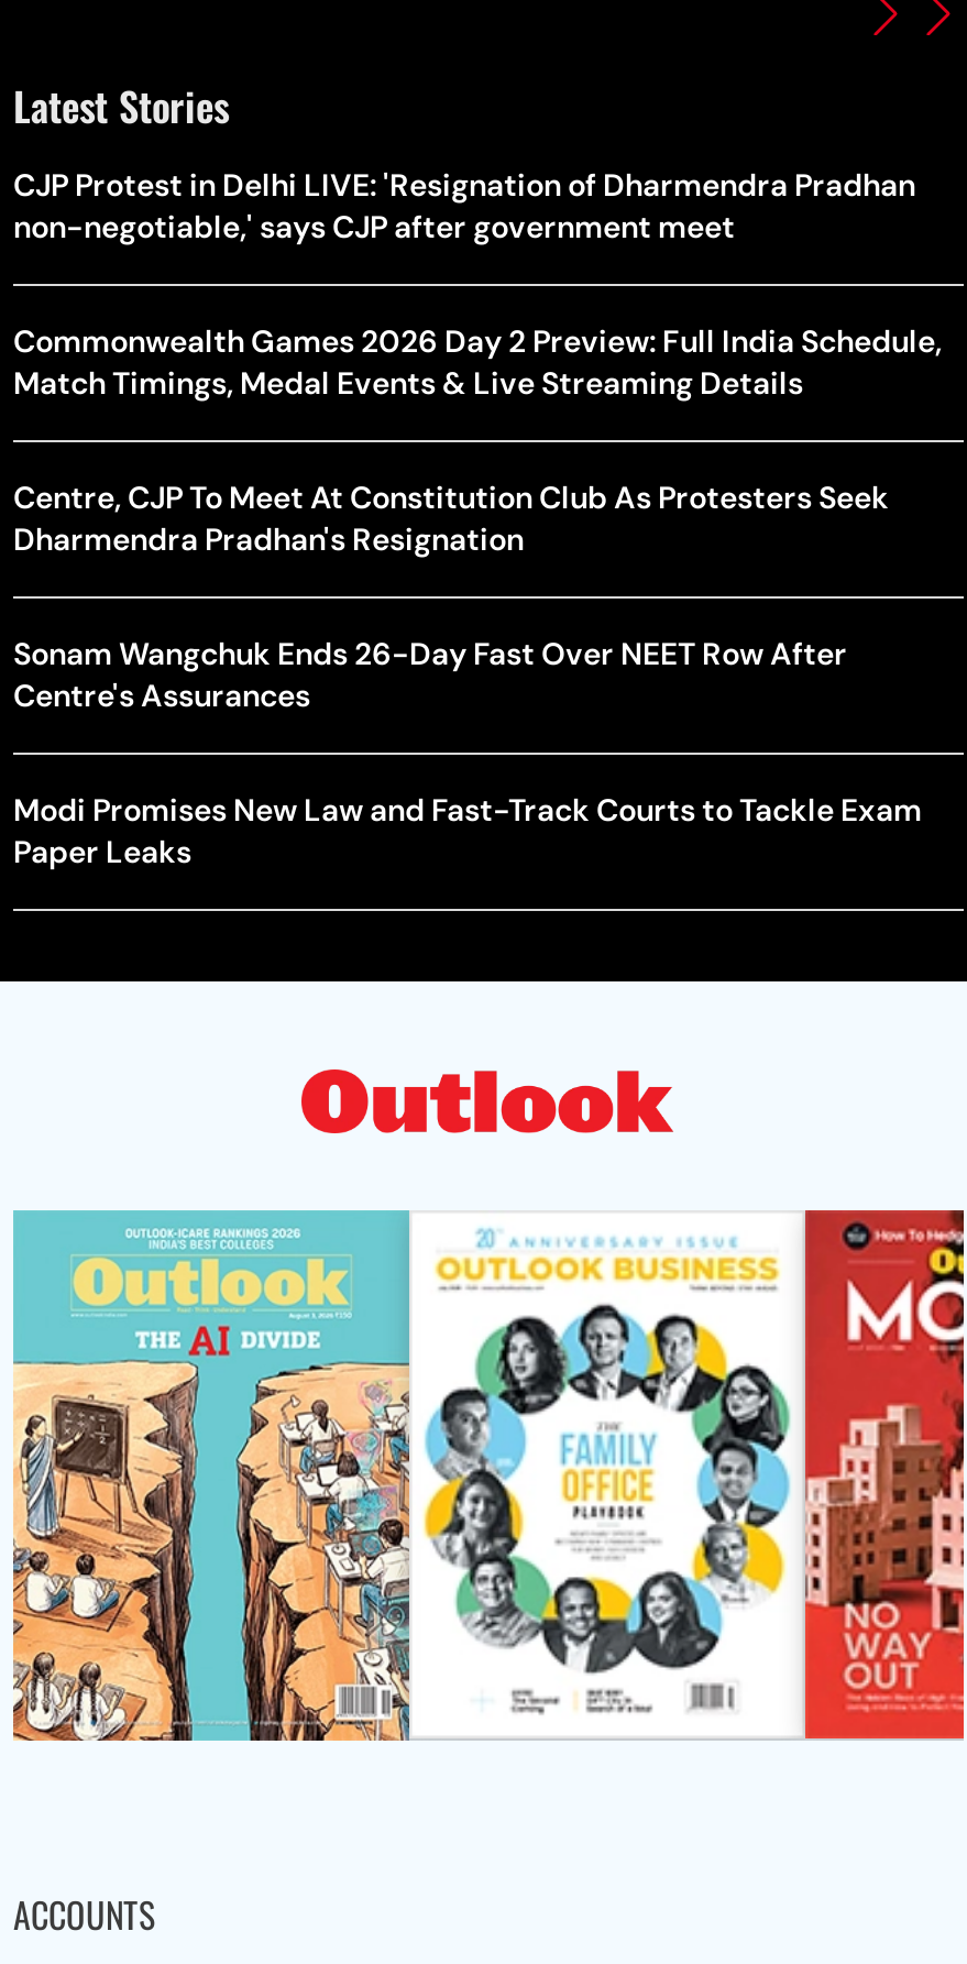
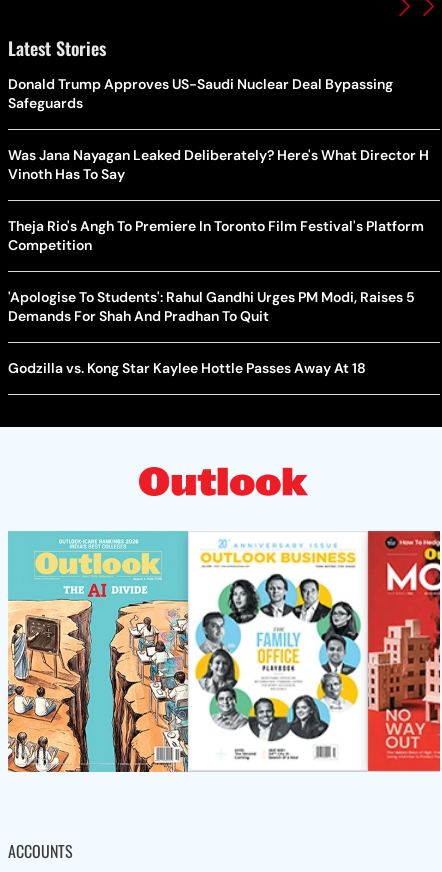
- CJP Protest in Delhi LIVE: 'Resignation of Dharmendra Pradhan
- non-negotiable,' says CJP after government meet
+ Donald Trump Approves US-Saudi Nuclear Deal Bypassing
+ Safeguards

- Commonwealth Games 2026 Day 2 Preview: Full India Schedule,
- Match Timings, Medal Events & Live Streaming Details
+ Was Jana Nayagan Leaked Deliberately? Here's What Director H
+ Vinoth Has To Say

- Centre, CJP To Meet At Constitution Club As Protesters Seek
- Dharmendra Pradhan's Resignation
+ Theja Rio's Angh To Premiere In Toronto Film Festival's Platform
+ Competition

- Sonam Wangchuk Ends 26-Day Fast Over NEET Row After
- Centre's Assurances
+ 'Apologise To Students': Rahul Gandhi Urges PM Modi, Raises 5
+ Demands For Shah And Pradhan To Quit

- Modi Promises New Law and Fast-Track Courts to Tackle Exam
- Paper Leaks
+ Godzilla vs. Kong Star Kaylee Hottle Passes Away At 18
